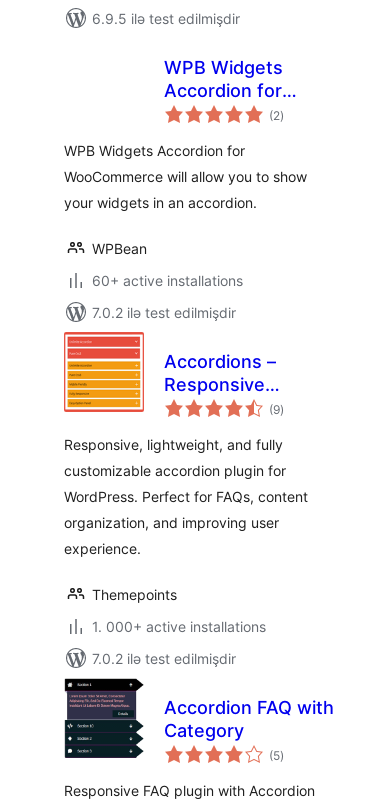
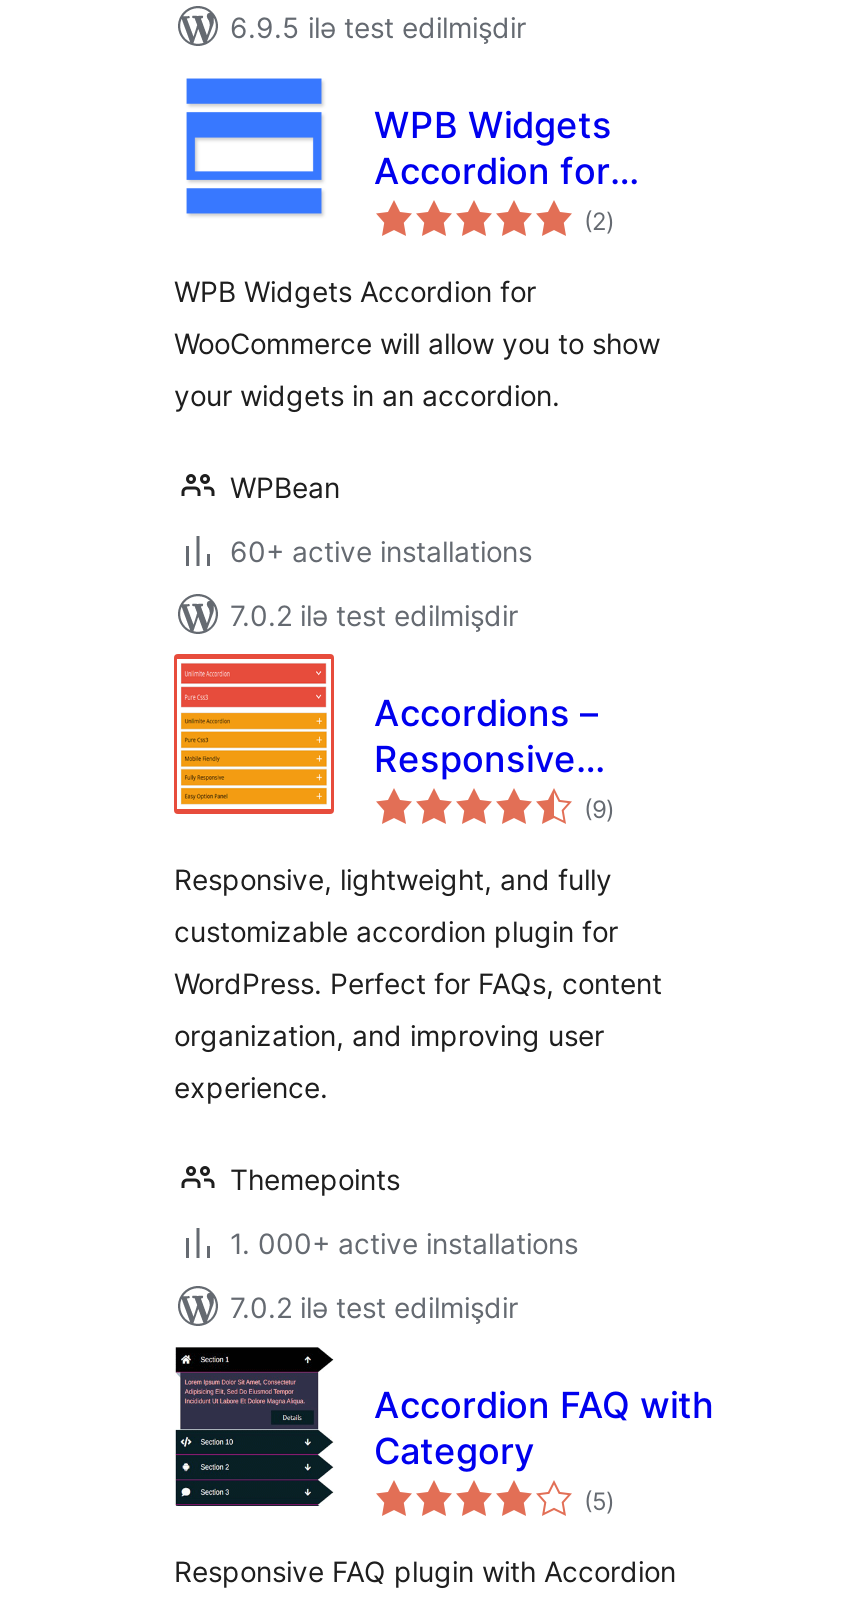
+ [image]
